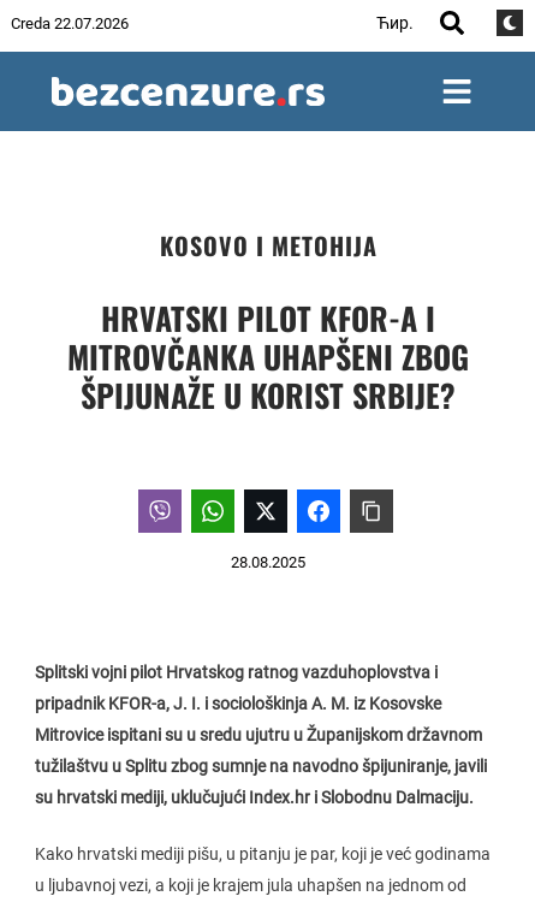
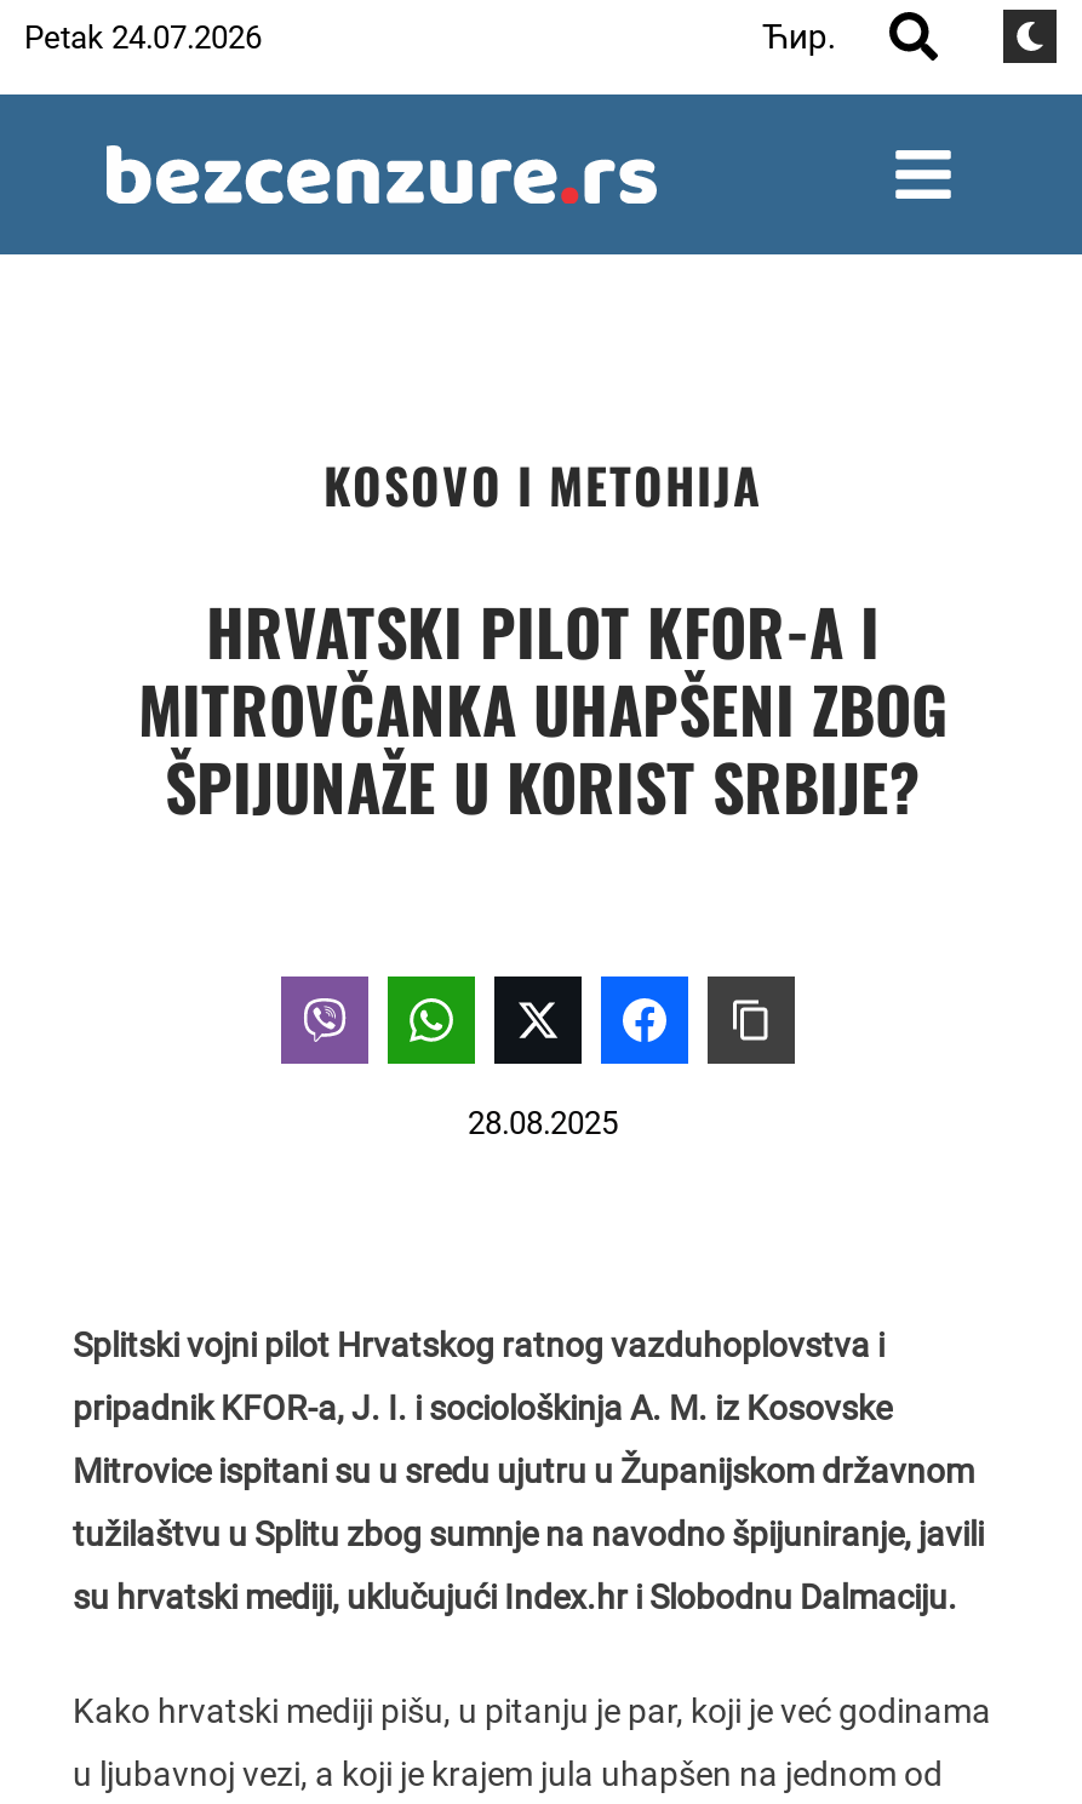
- Creda 22.07.2026
+ Petak 24.07.2026
